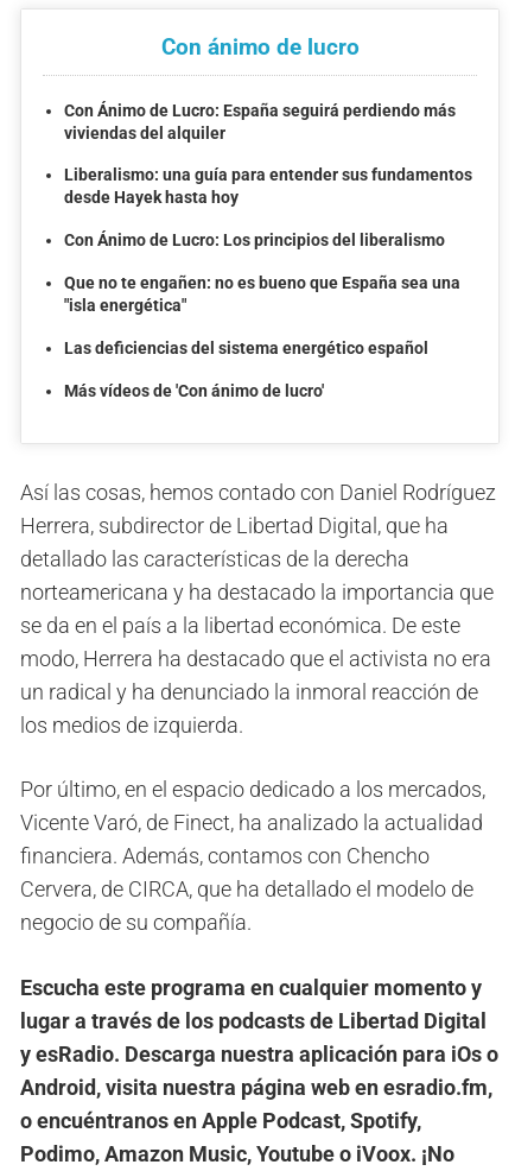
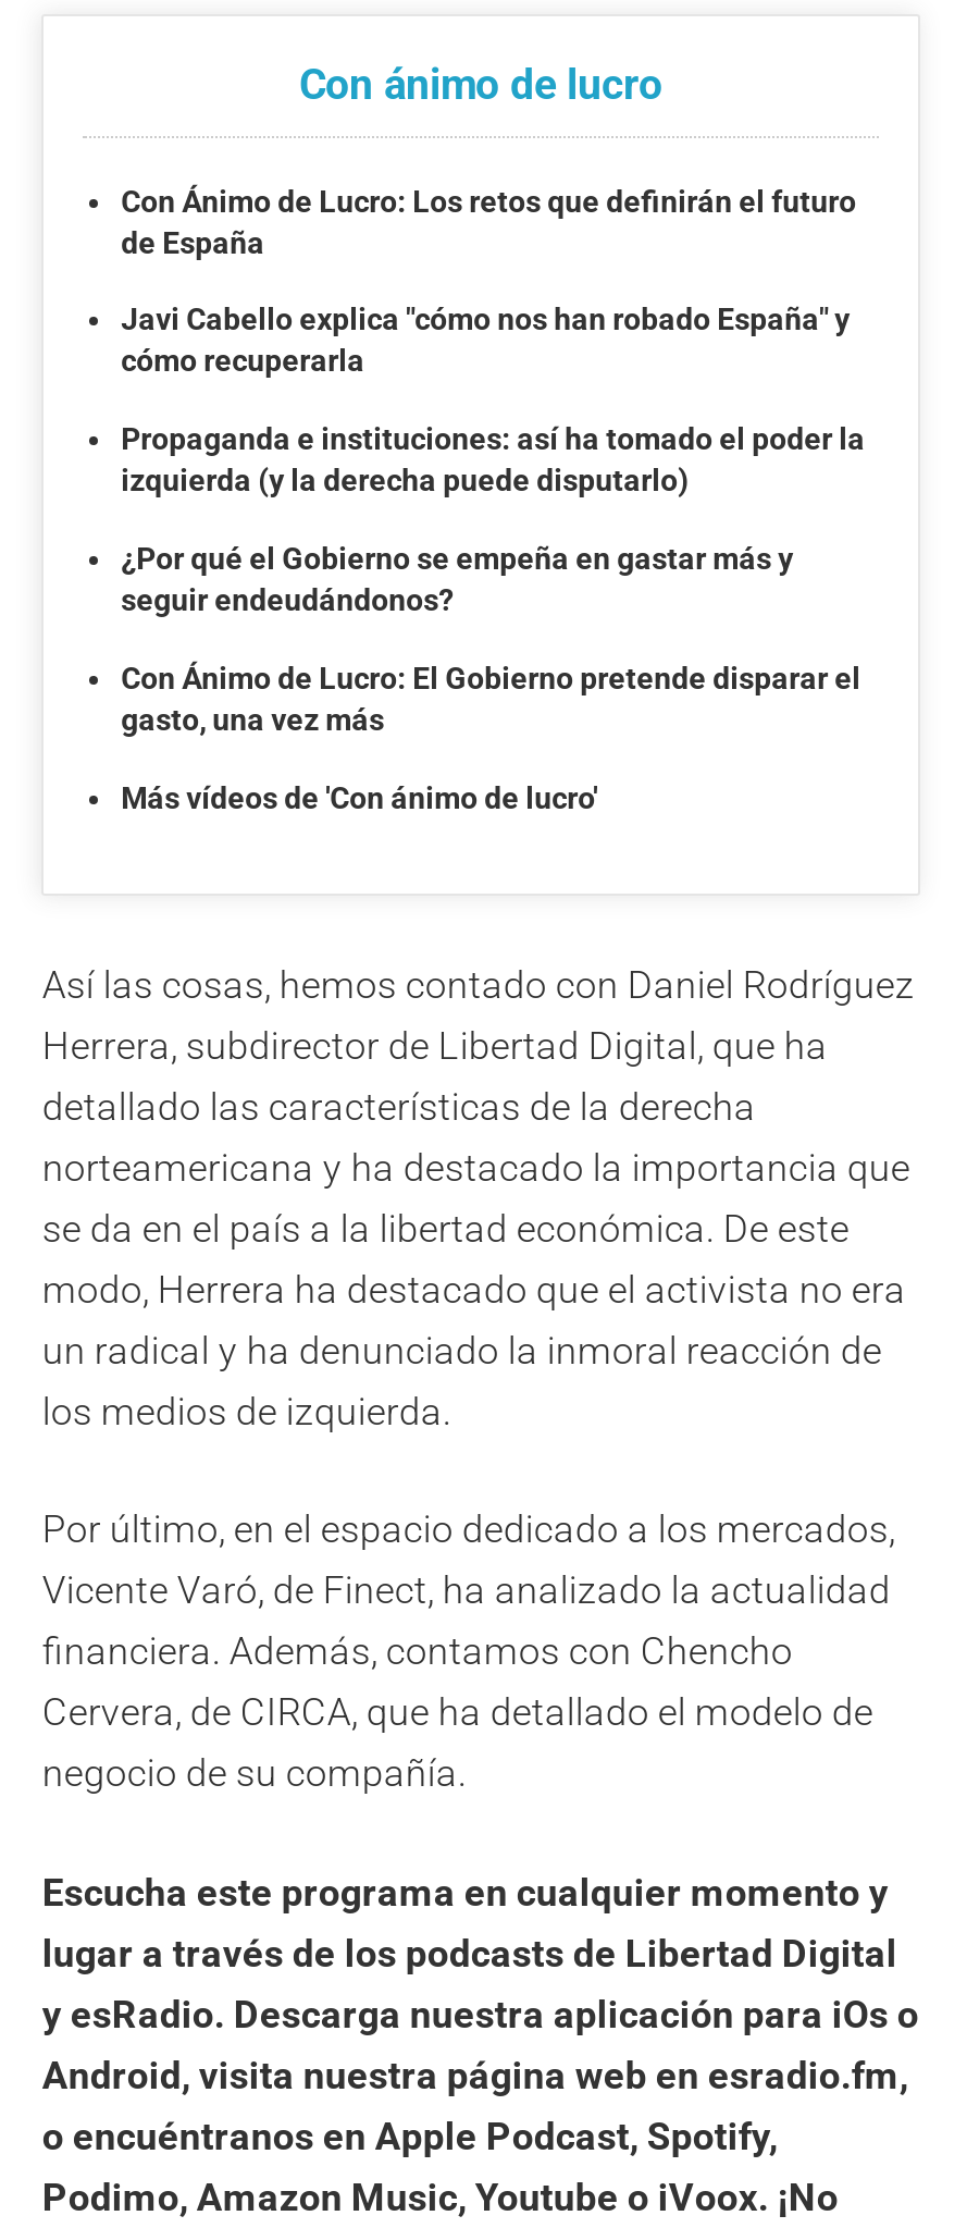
- Con Ánimo de Lucro: España seguirá perdiendo más
- viviendas del alquiler
+ Con Ánimo de Lucro: Los retos que definirán el futuro
+ de España

- Liberalismo: una guía para entender sus fundamentos
- desde Hayek hasta hoy
+ Javi Cabello explica "cómo nos han robado España" y
+ cómo recuperarla

- Con Ánimo de Lucro: Los principios del liberalismo
+ Propaganda e instituciones: así ha tomado el poder la
+ izquierda (y la derecha puede disputarlo)

- Que no te engañen: no es bueno que España sea una
- "isla energética"
+ ¿Por qué el Gobierno se empeña en gastar más y
+ seguir endeudándonos?

- Las deficiencias del sistema energético español
+ Con Ánimo de Lucro: El Gobierno pretende disparar el
+ gasto, una vez más
